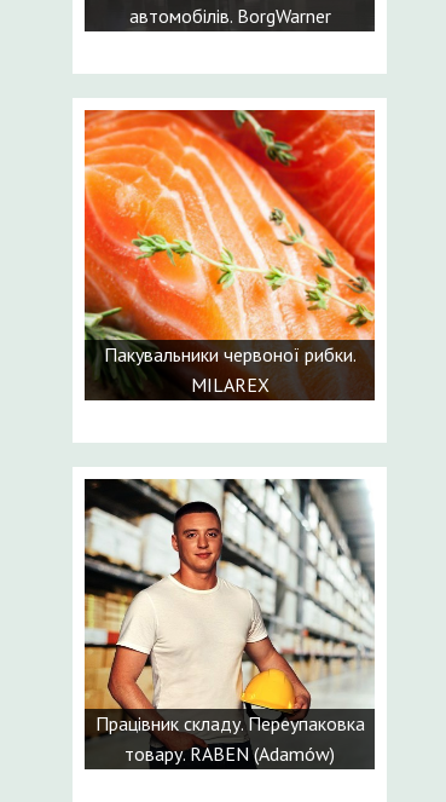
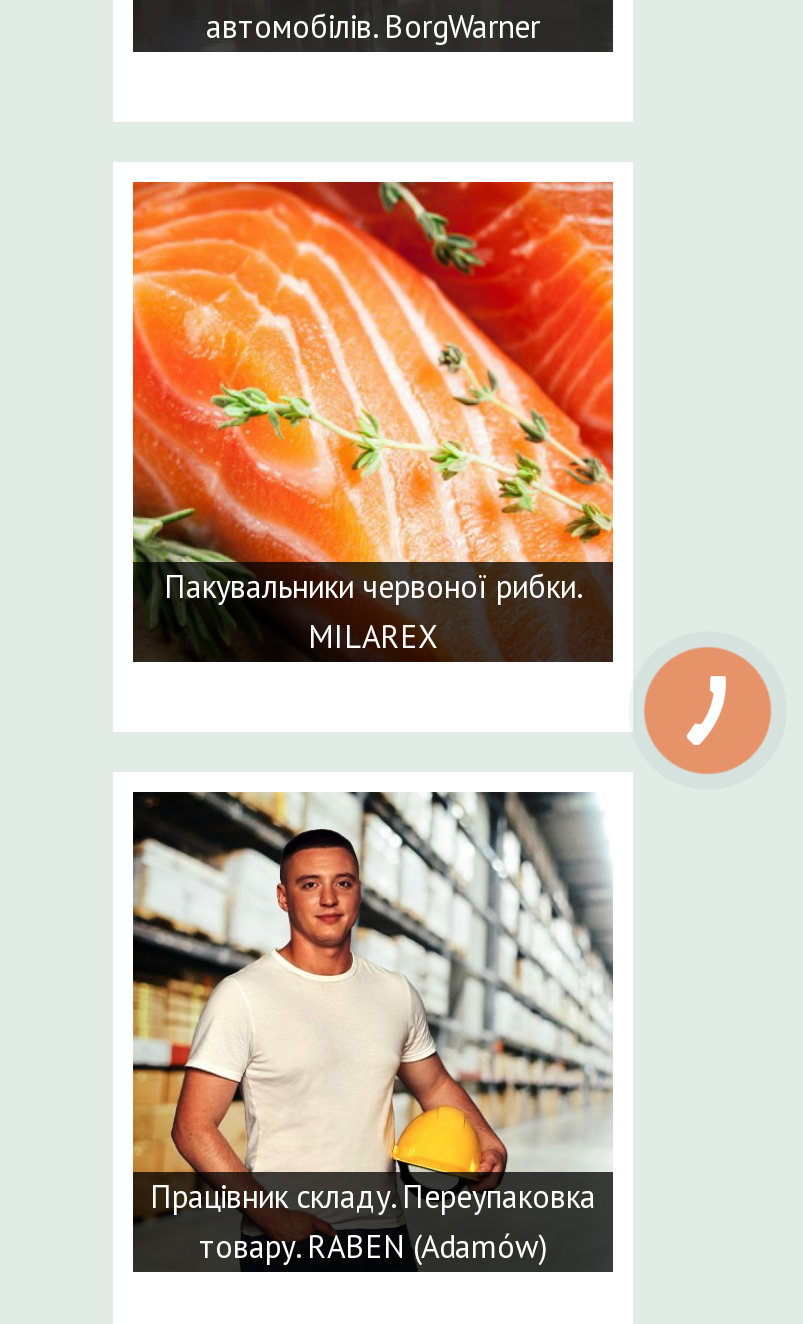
+ [image]
